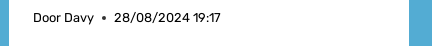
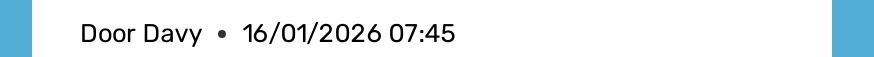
- Door Davy 28/08/2024 19:17
+ Door Davy 16/01/2026 07:45
